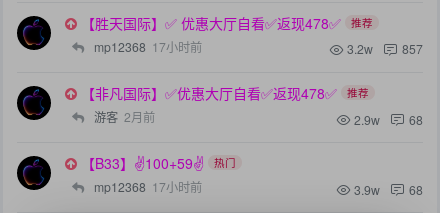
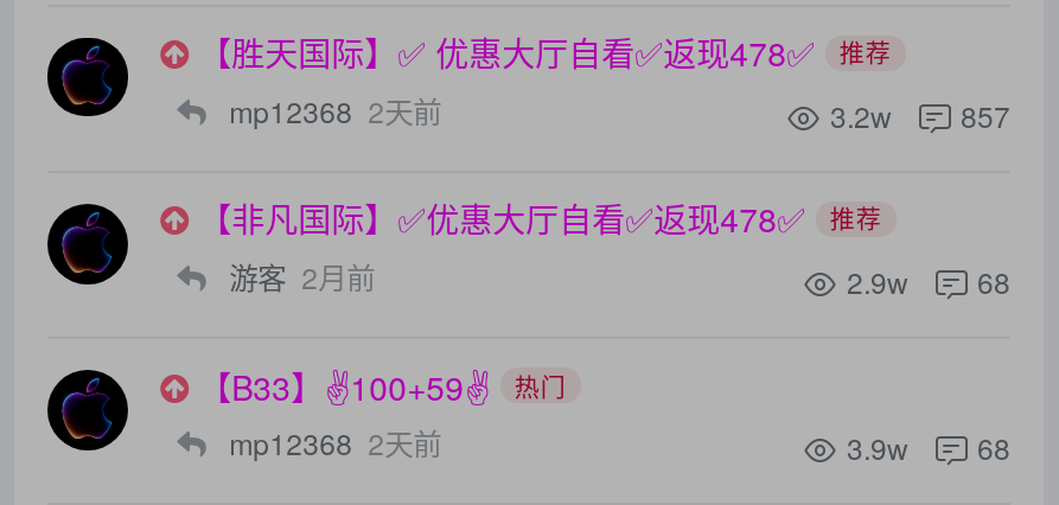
- mp12368 17小时前
+ mp12368 2天前

- mp12368 17小时前
+ mp12368 2天前
